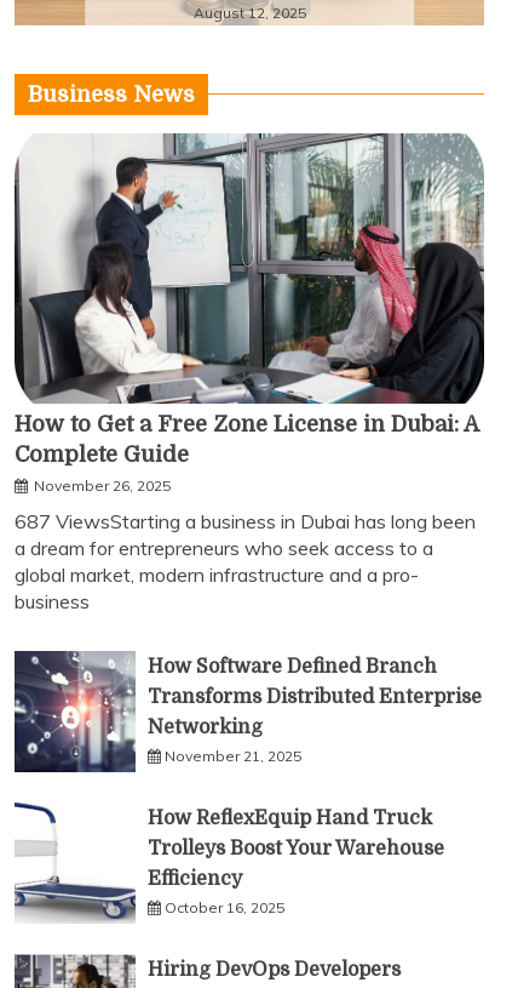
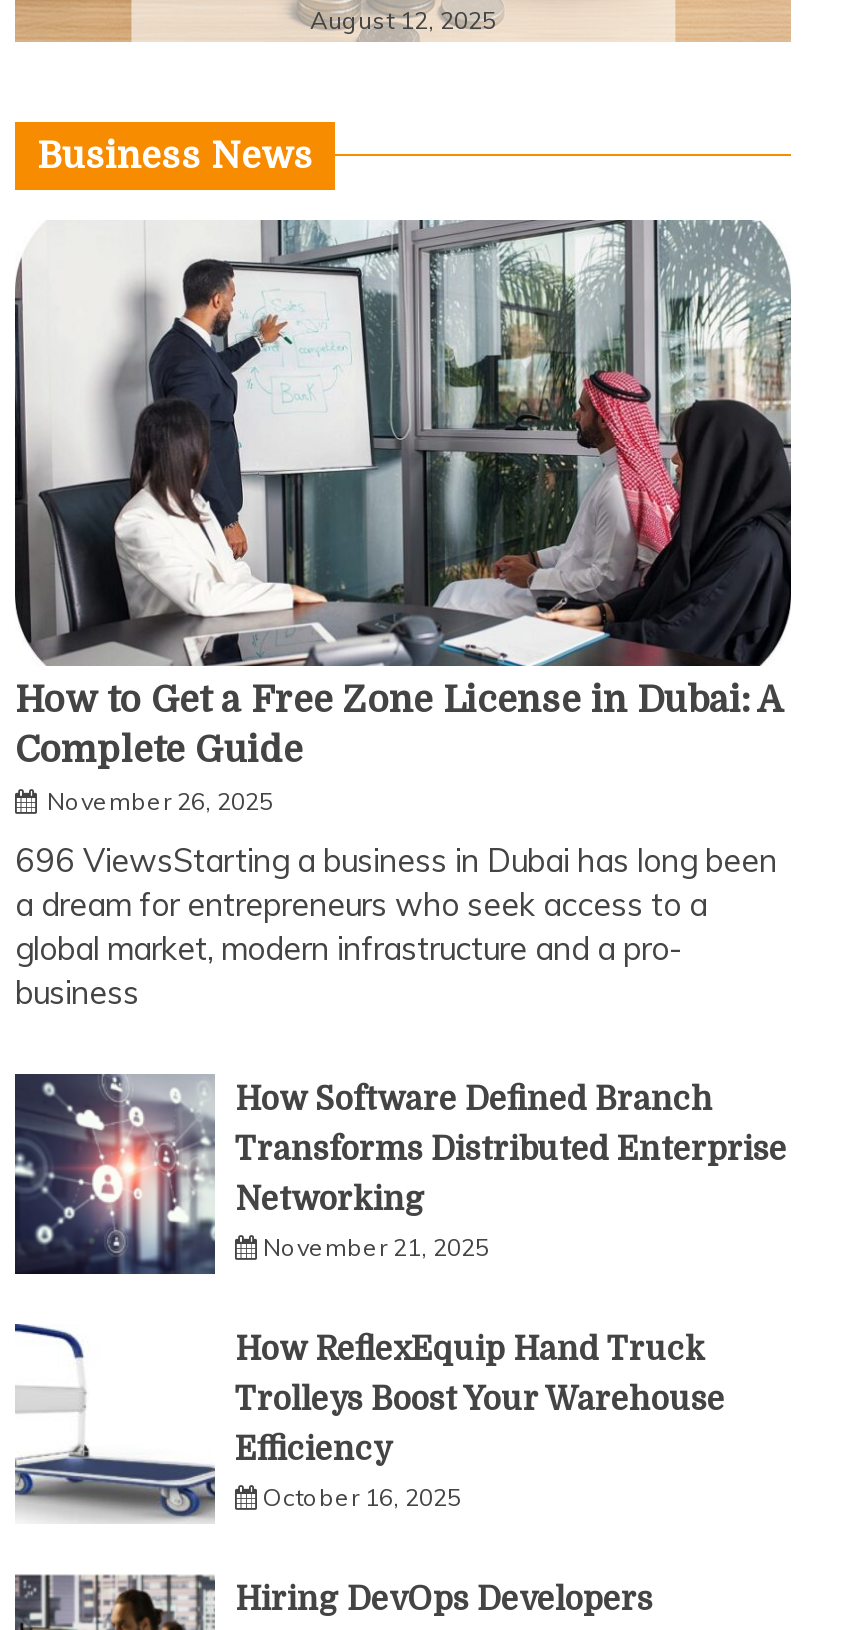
- 687 ViewsStarting a business in Dubai has long been
+ 696 ViewsStarting a business in Dubai has long been
